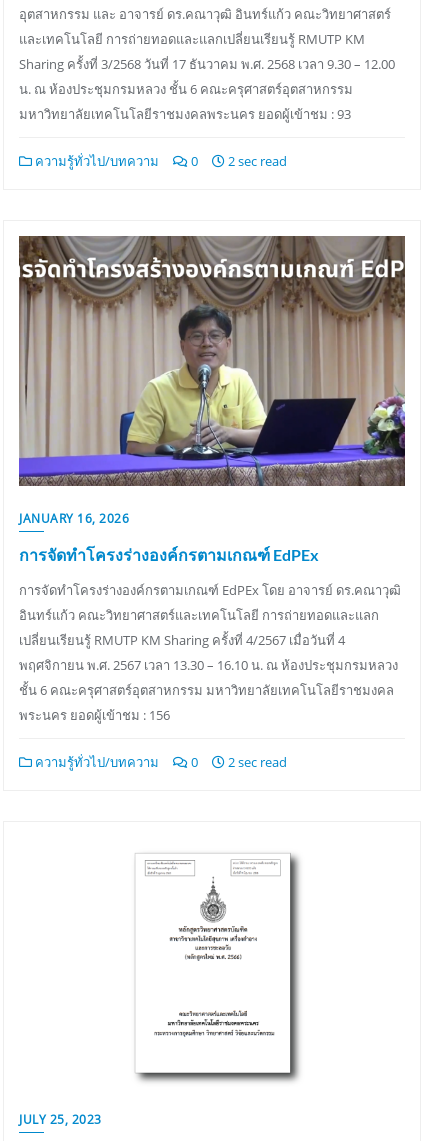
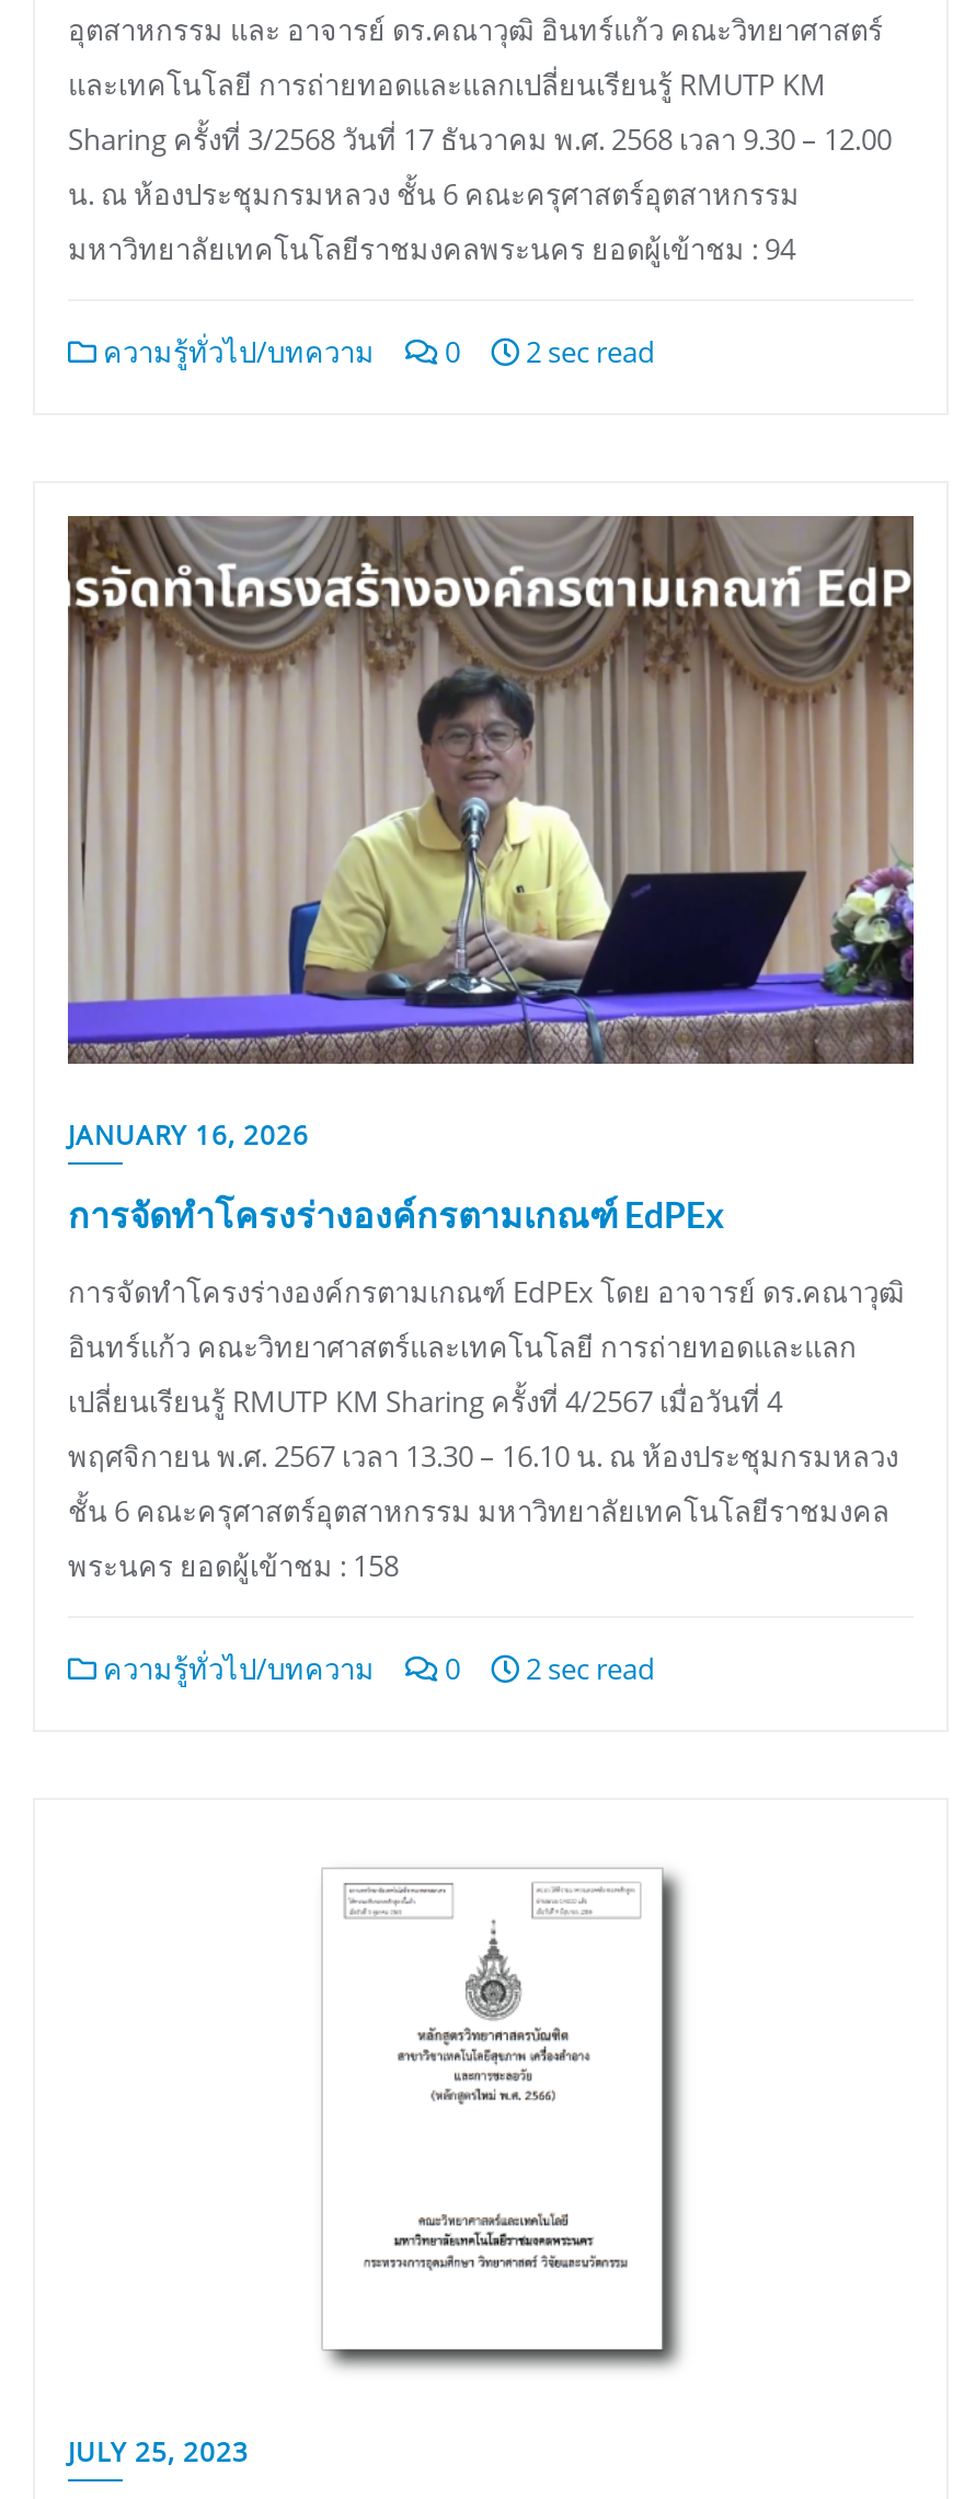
- มหาวิทยาลัยเทคโนโลยีราชมงคลพระนคร ยอดผู้เข้าชม : 93
+ มหาวิทยาลัยเทคโนโลยีราชมงคลพระนคร ยอดผู้เข้าชม : 94

- พระนคร ยอดผู้เข้าชม : 156
+ พระนคร ยอดผู้เข้าชม : 158
